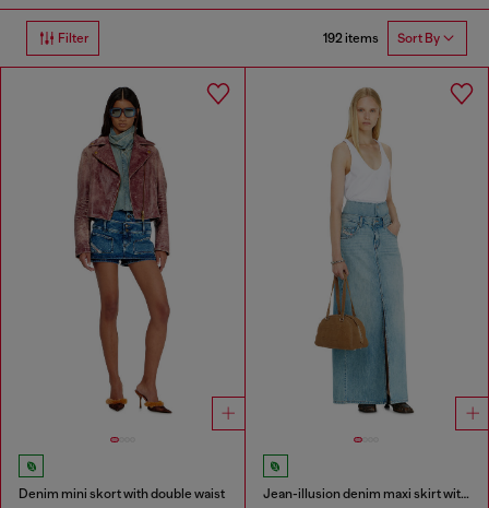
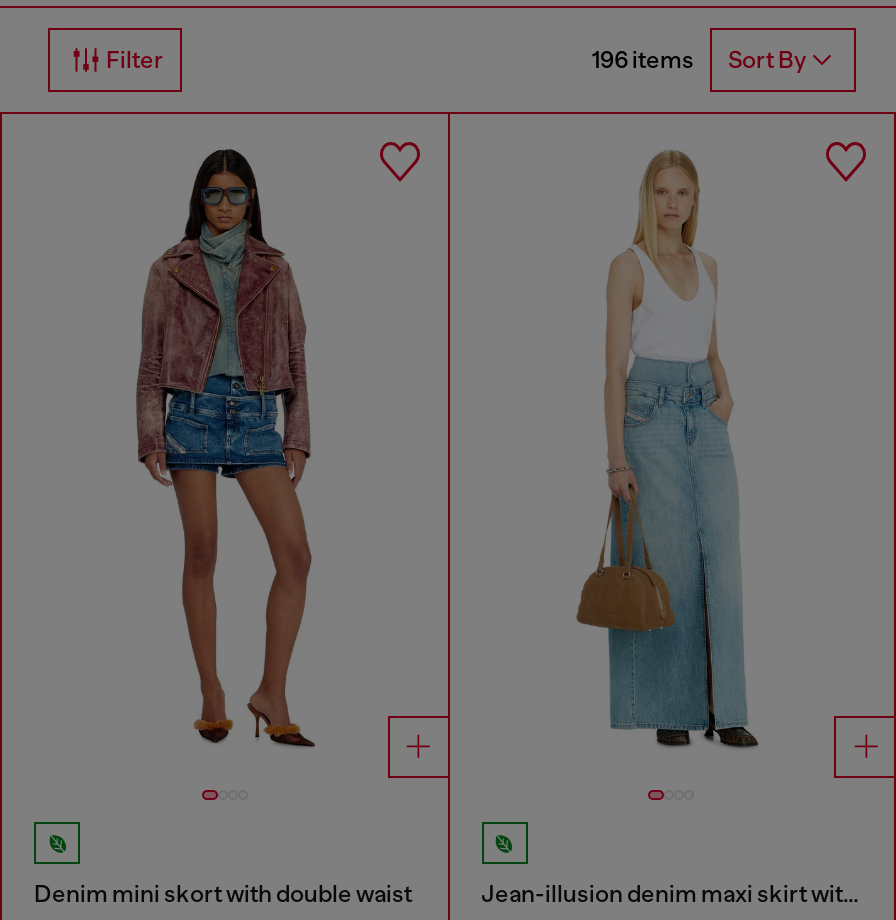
- 192 items Sort By
+ 196 items Sort By
